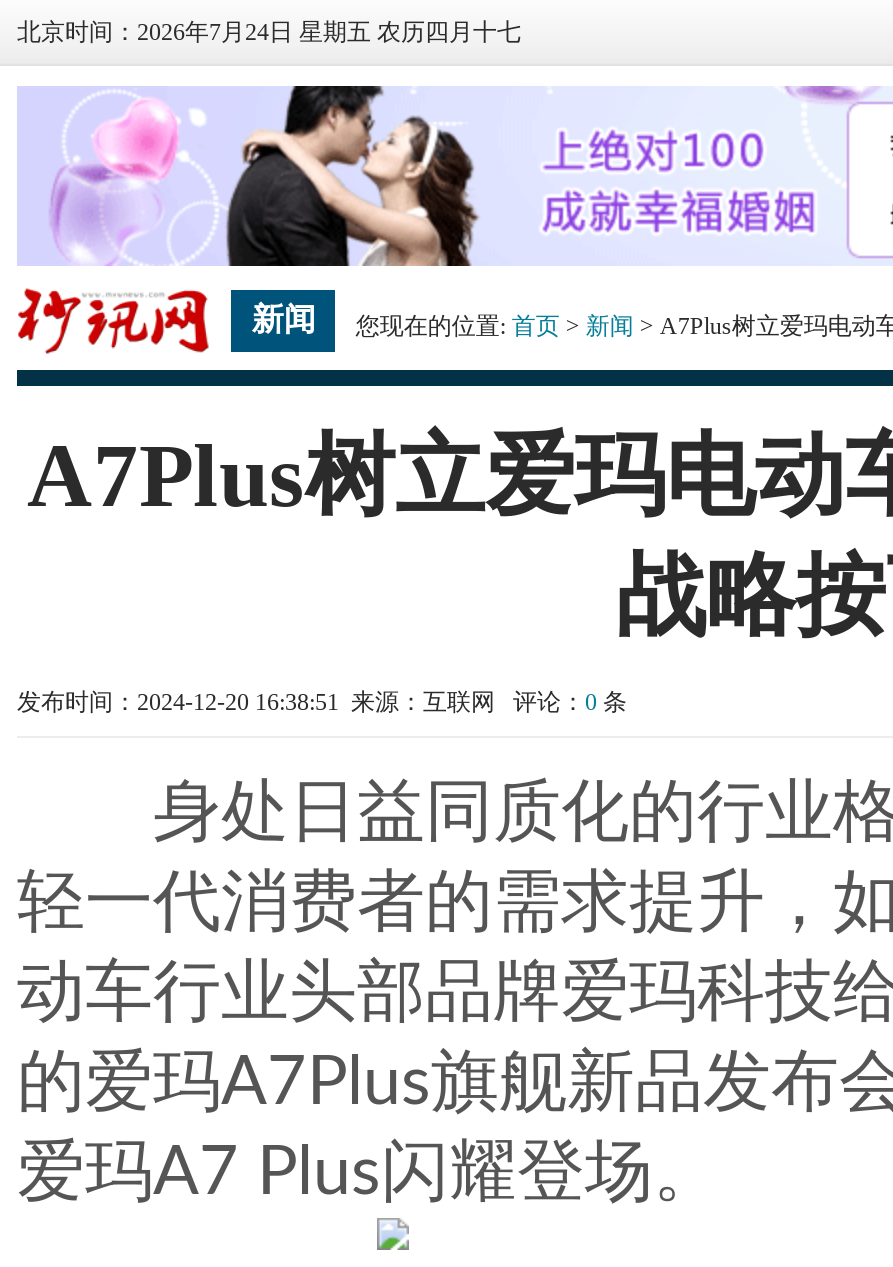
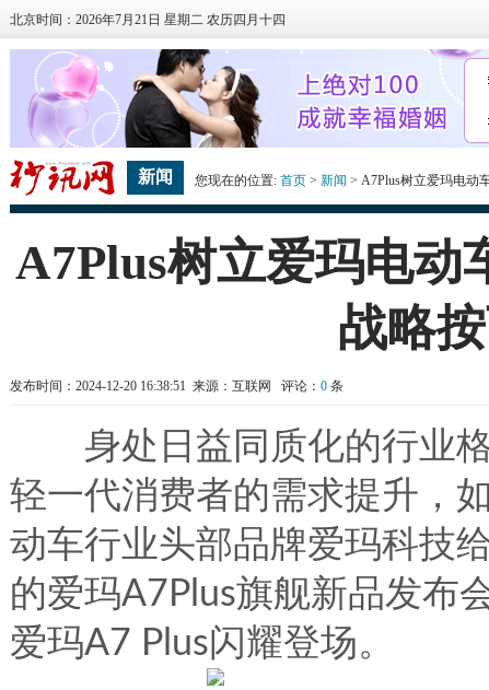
- 北京时间：2026年7月24日 星期五 农历四月十七
+ 北京时间：2026年7月21日 星期二 农历四月十四
